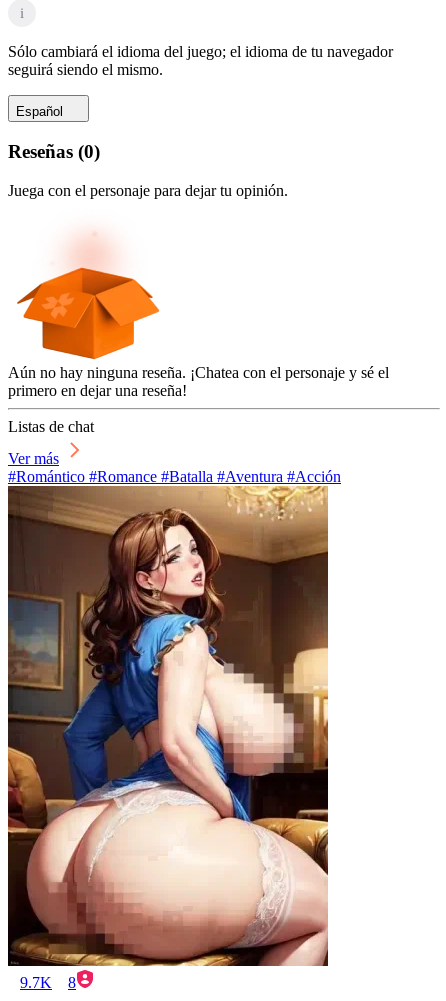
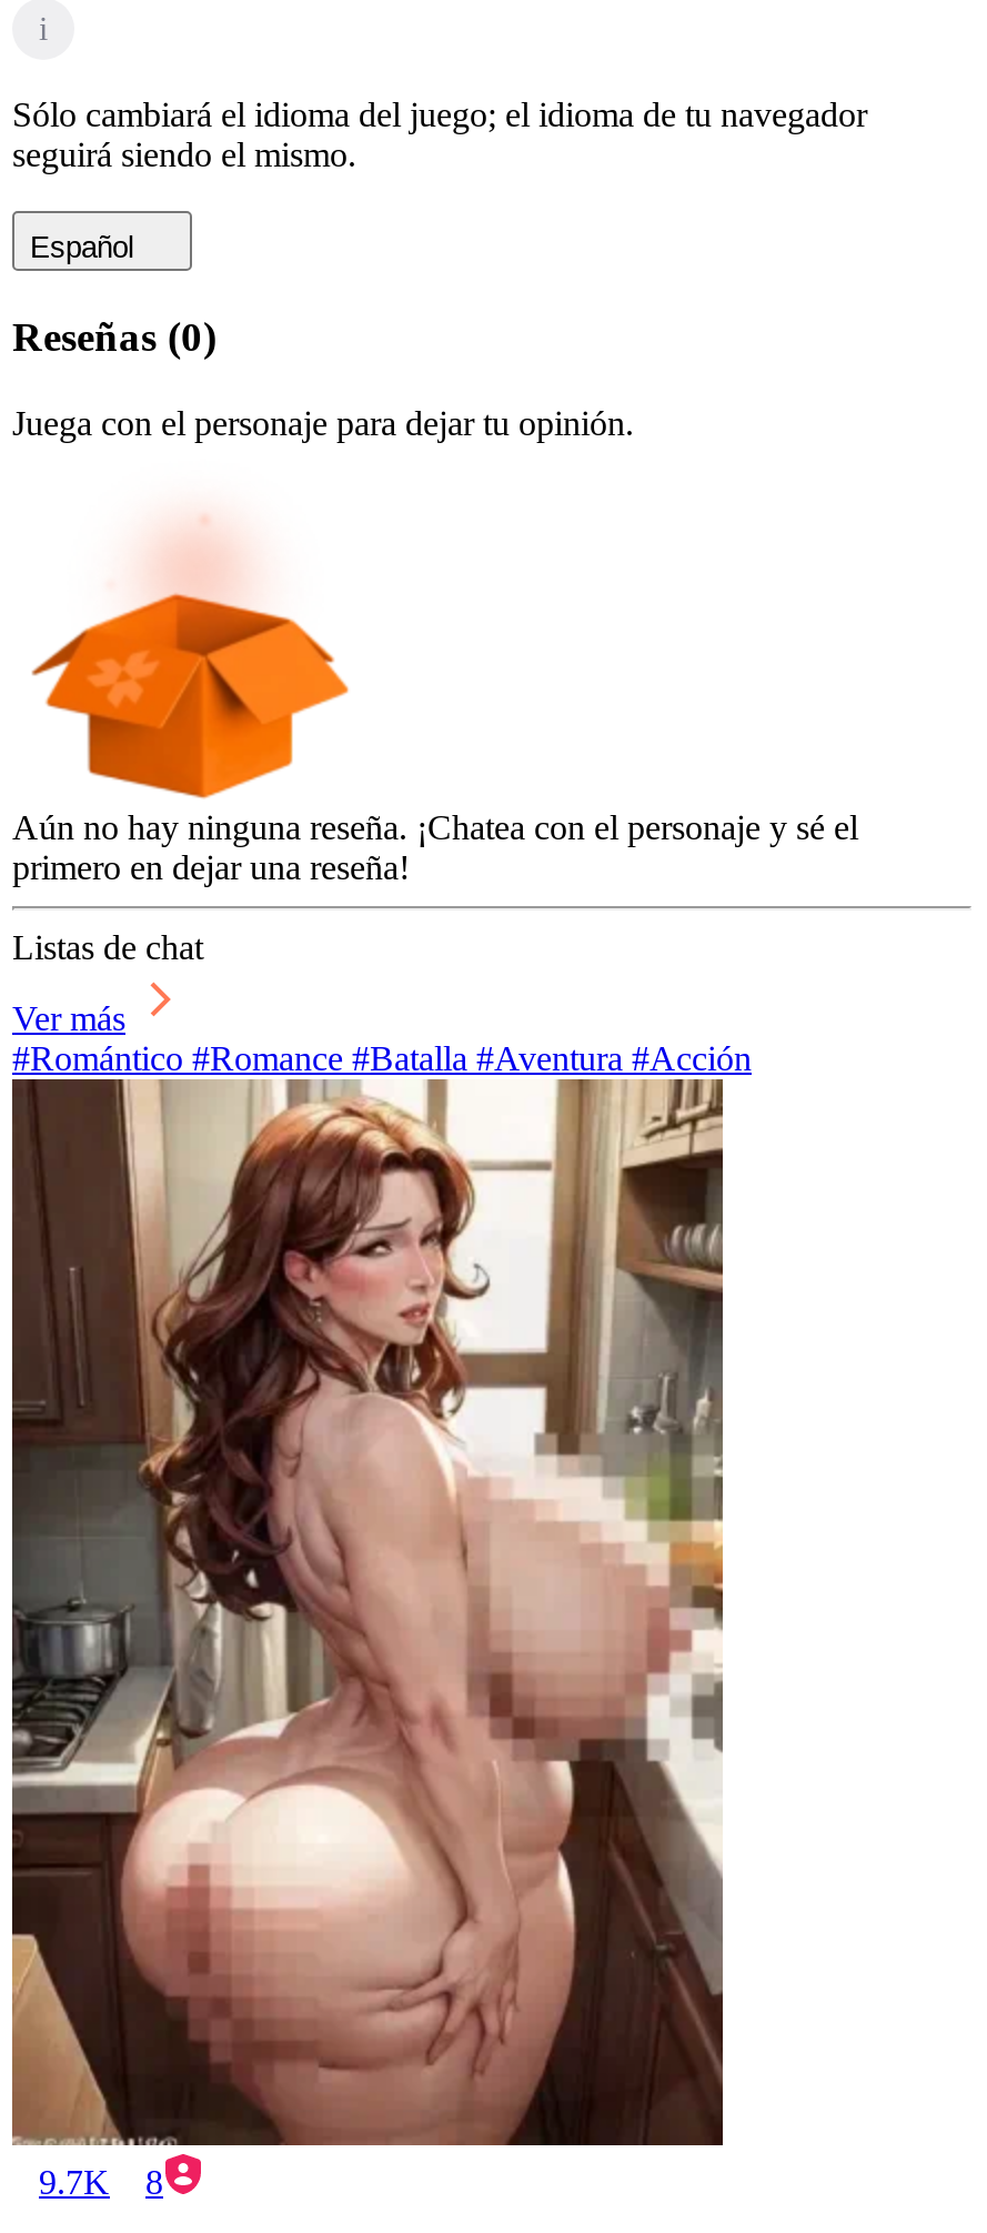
- [image]
+ [image]
